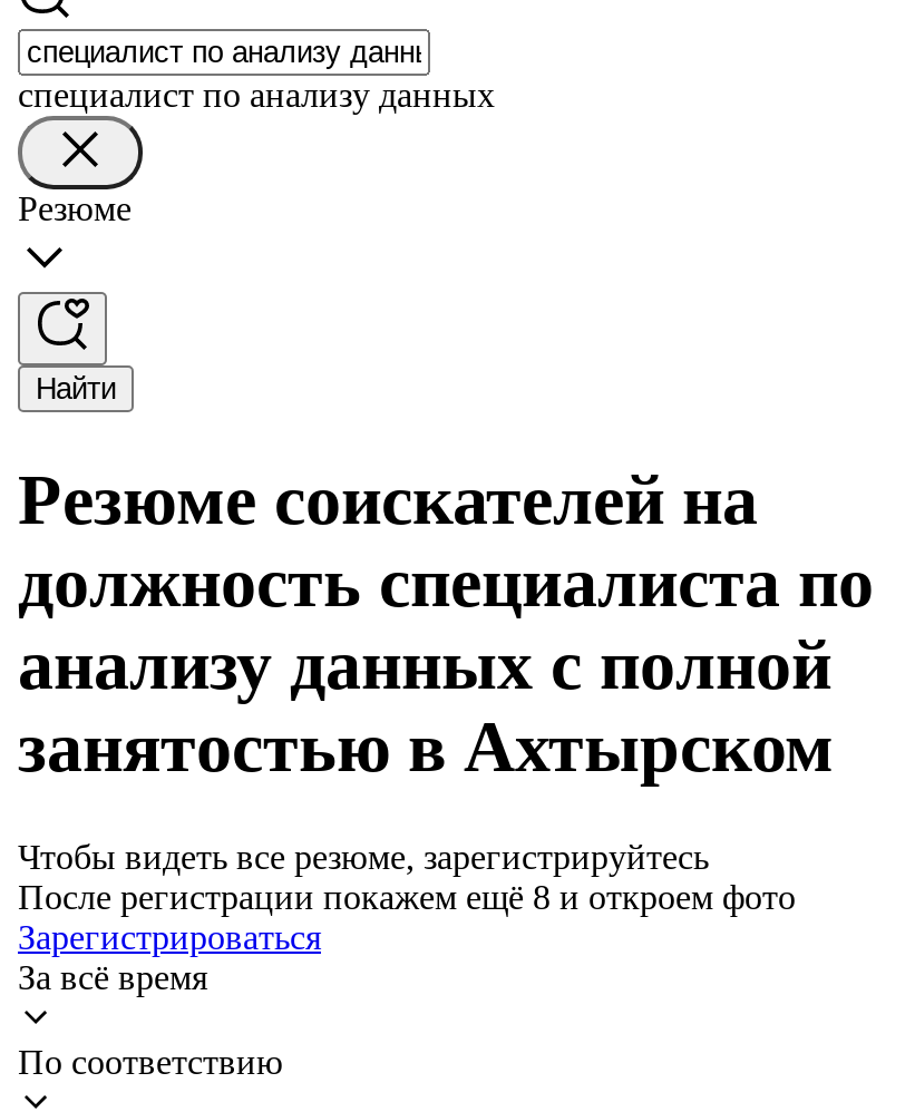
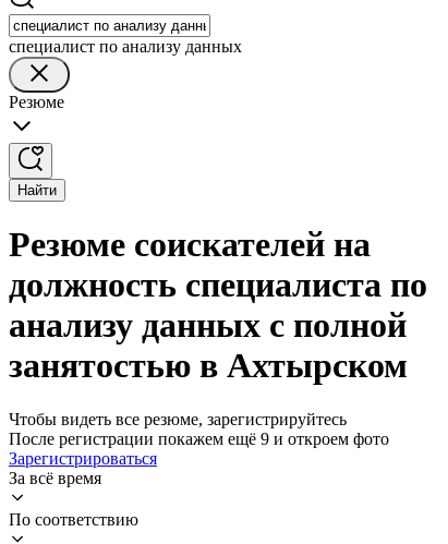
- После регистрации покажем ещё 8 и откроем фото
+ После регистрации покажем ещё 9 и откроем фото
